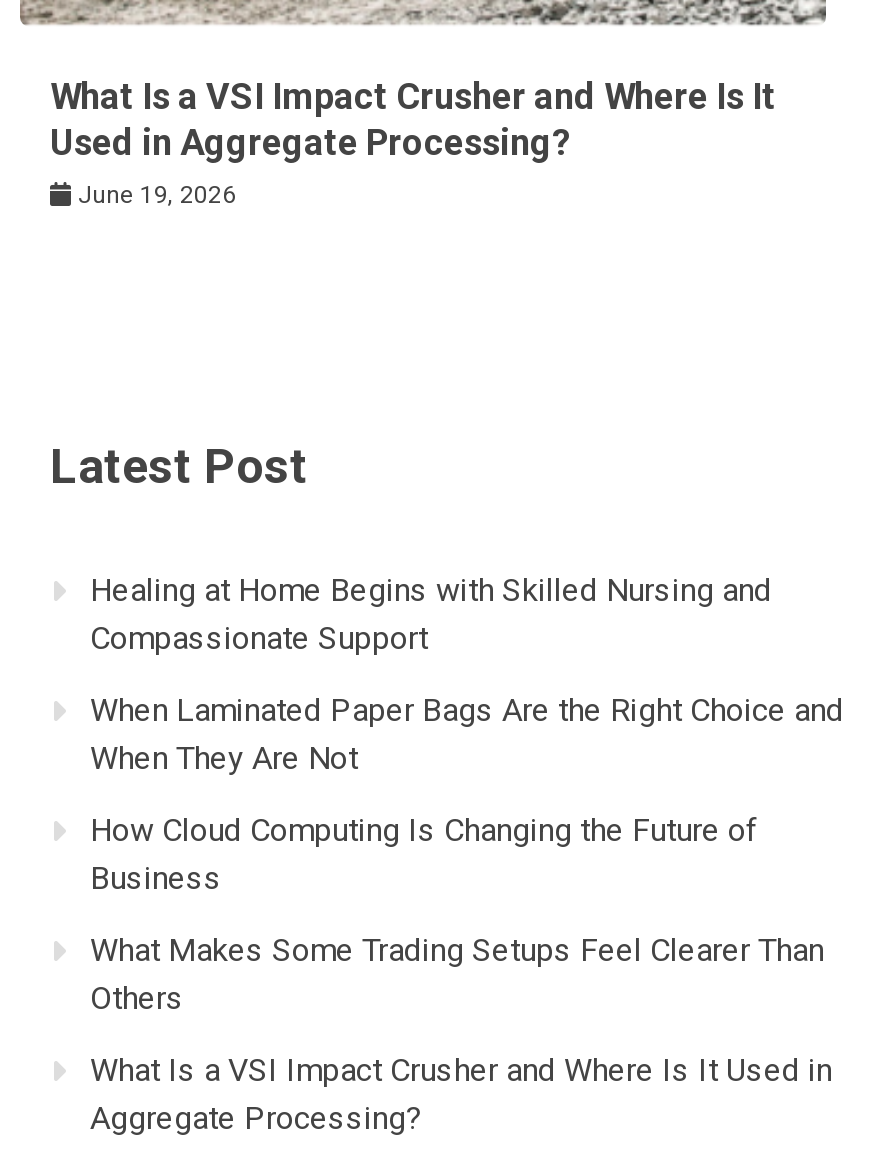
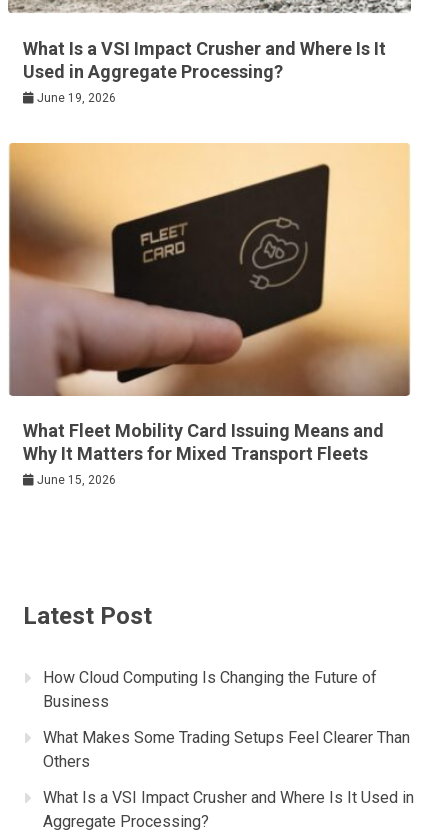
+ [image]
+ What Fleet Mobility Card Issuing Means and
+ Why It Matters for Mixed Transport Fleets
+ June 15, 2026

moved down: Latest Post

- Healing at Home Begins with Skilled Nursing and
- Compassionate Support
- When Laminated Paper Bags Are the Right Choice and
- When They Are Not
